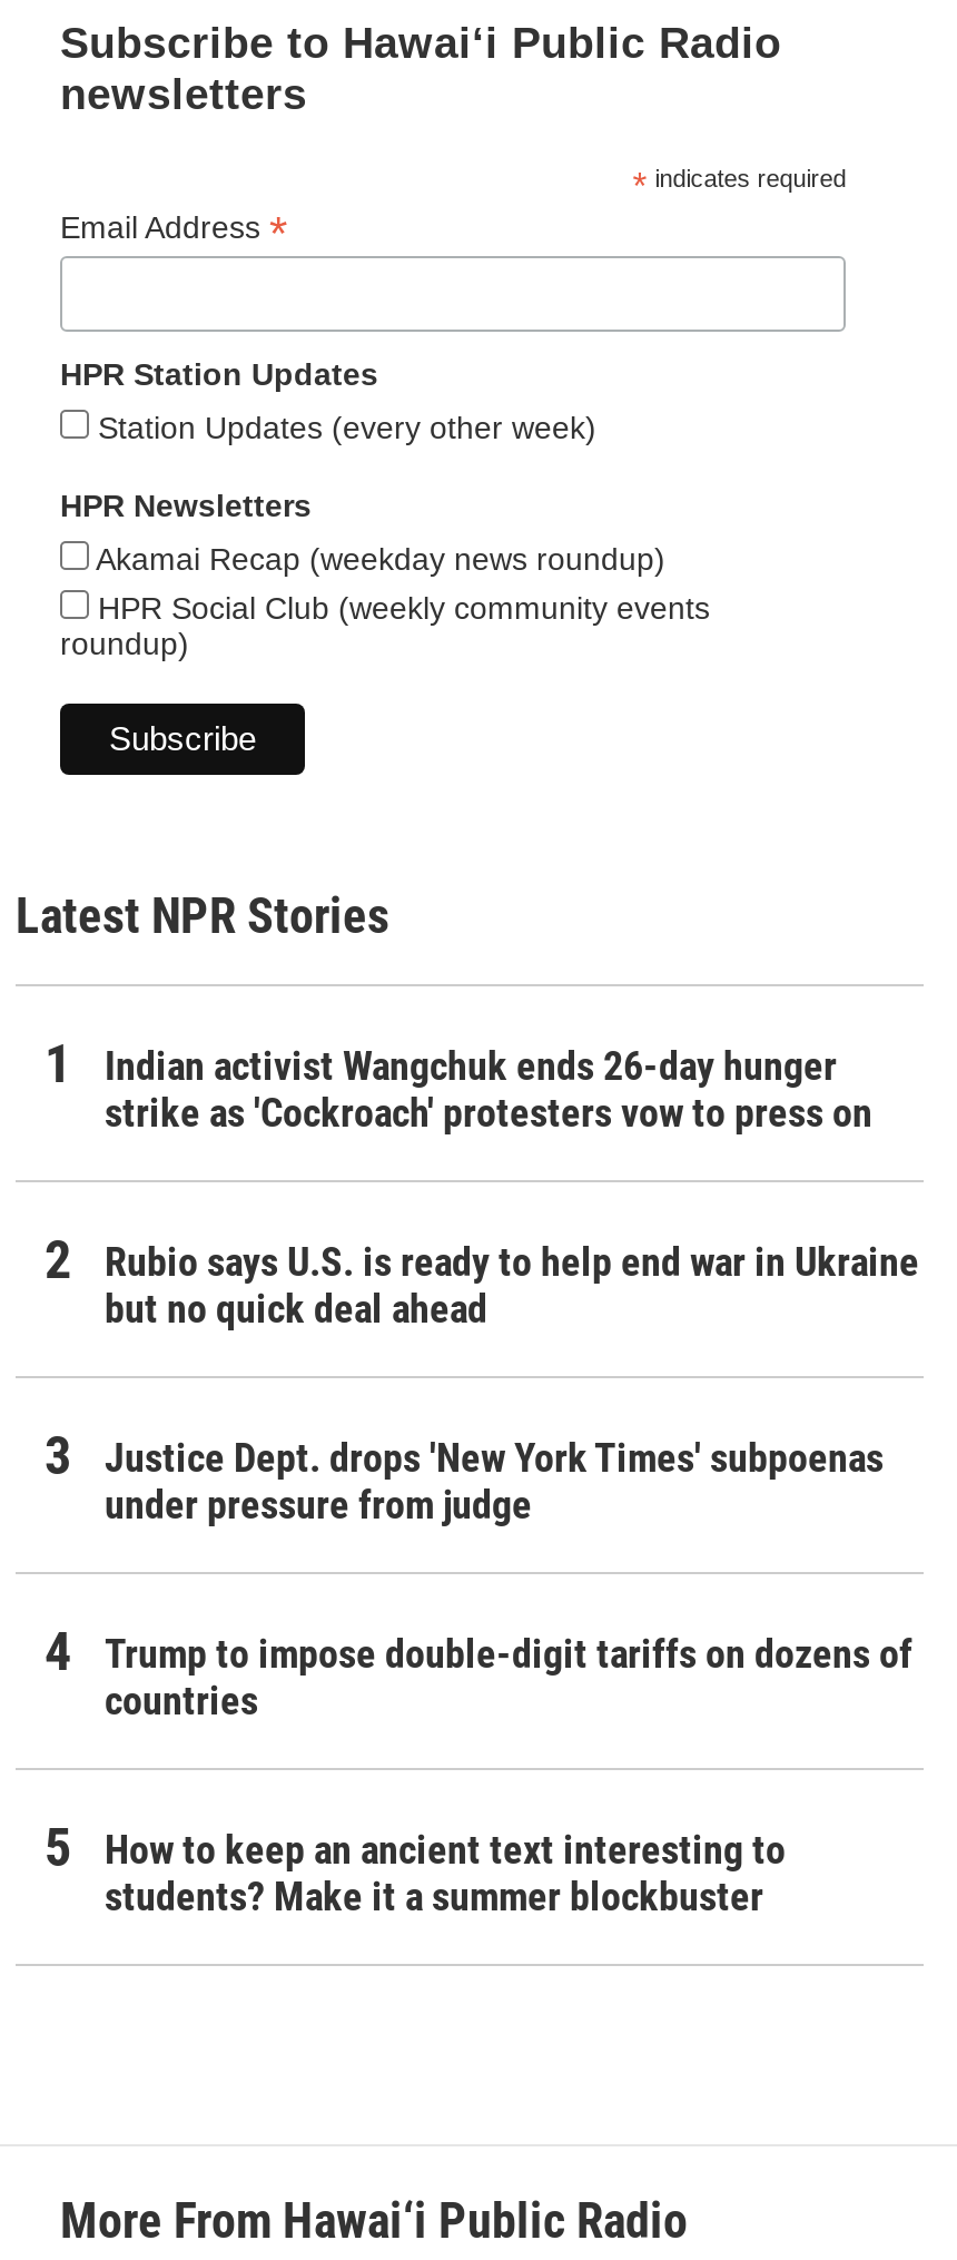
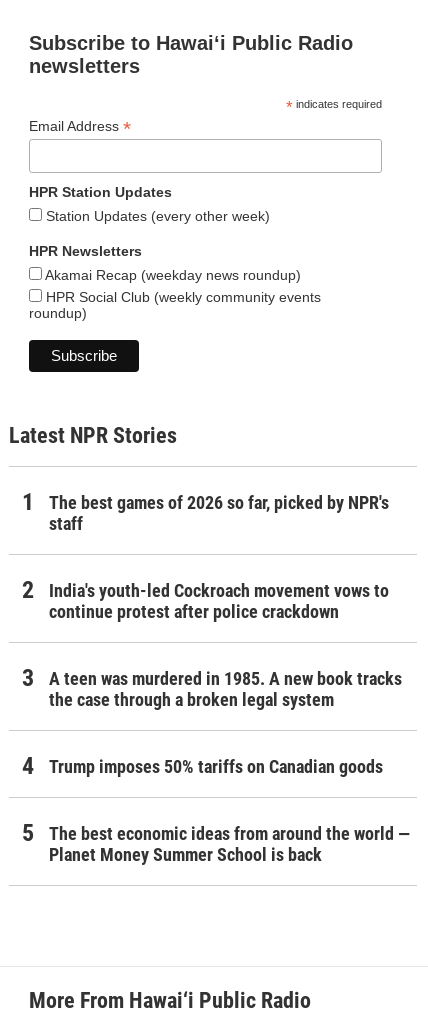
- Indian activist Wangchuk ends 26-day hunger
- strike as 'Cockroach' protesters vow to press on
+ The best games of 2026 so far, picked by NPR's
+ staff

- Rubio says U.S. is ready to help end war in Ukraine
- but no quick deal ahead
+ India's youth-led Cockroach movement vows to
+ continue protest after police crackdown

- Justice Dept. drops 'New York Times' subpoenas
- under pressure from judge
+ A teen was murdered in 1985. A new book tracks
+ the case through a broken legal system

- Trump to impose double-digit tariffs on dozens of
- countries
+ Trump imposes 50% tariffs on Canadian goods

- How to keep an ancient text interesting to
- students? Make it a summer blockbuster
+ The best economic ideas from around the world —
+ Planet Money Summer School is back
